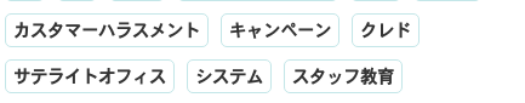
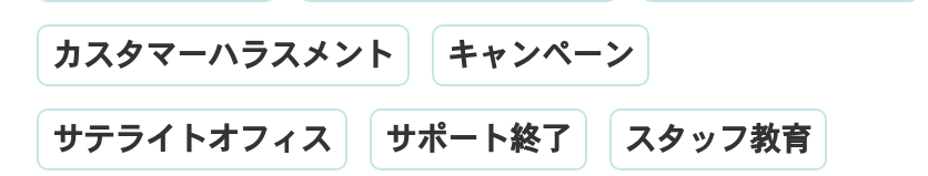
- クレド

- システム
+ サポート終了
